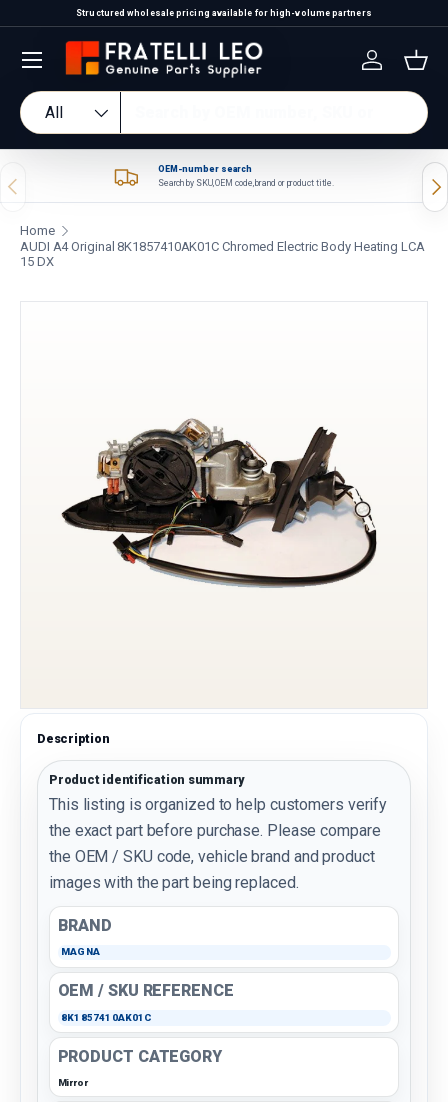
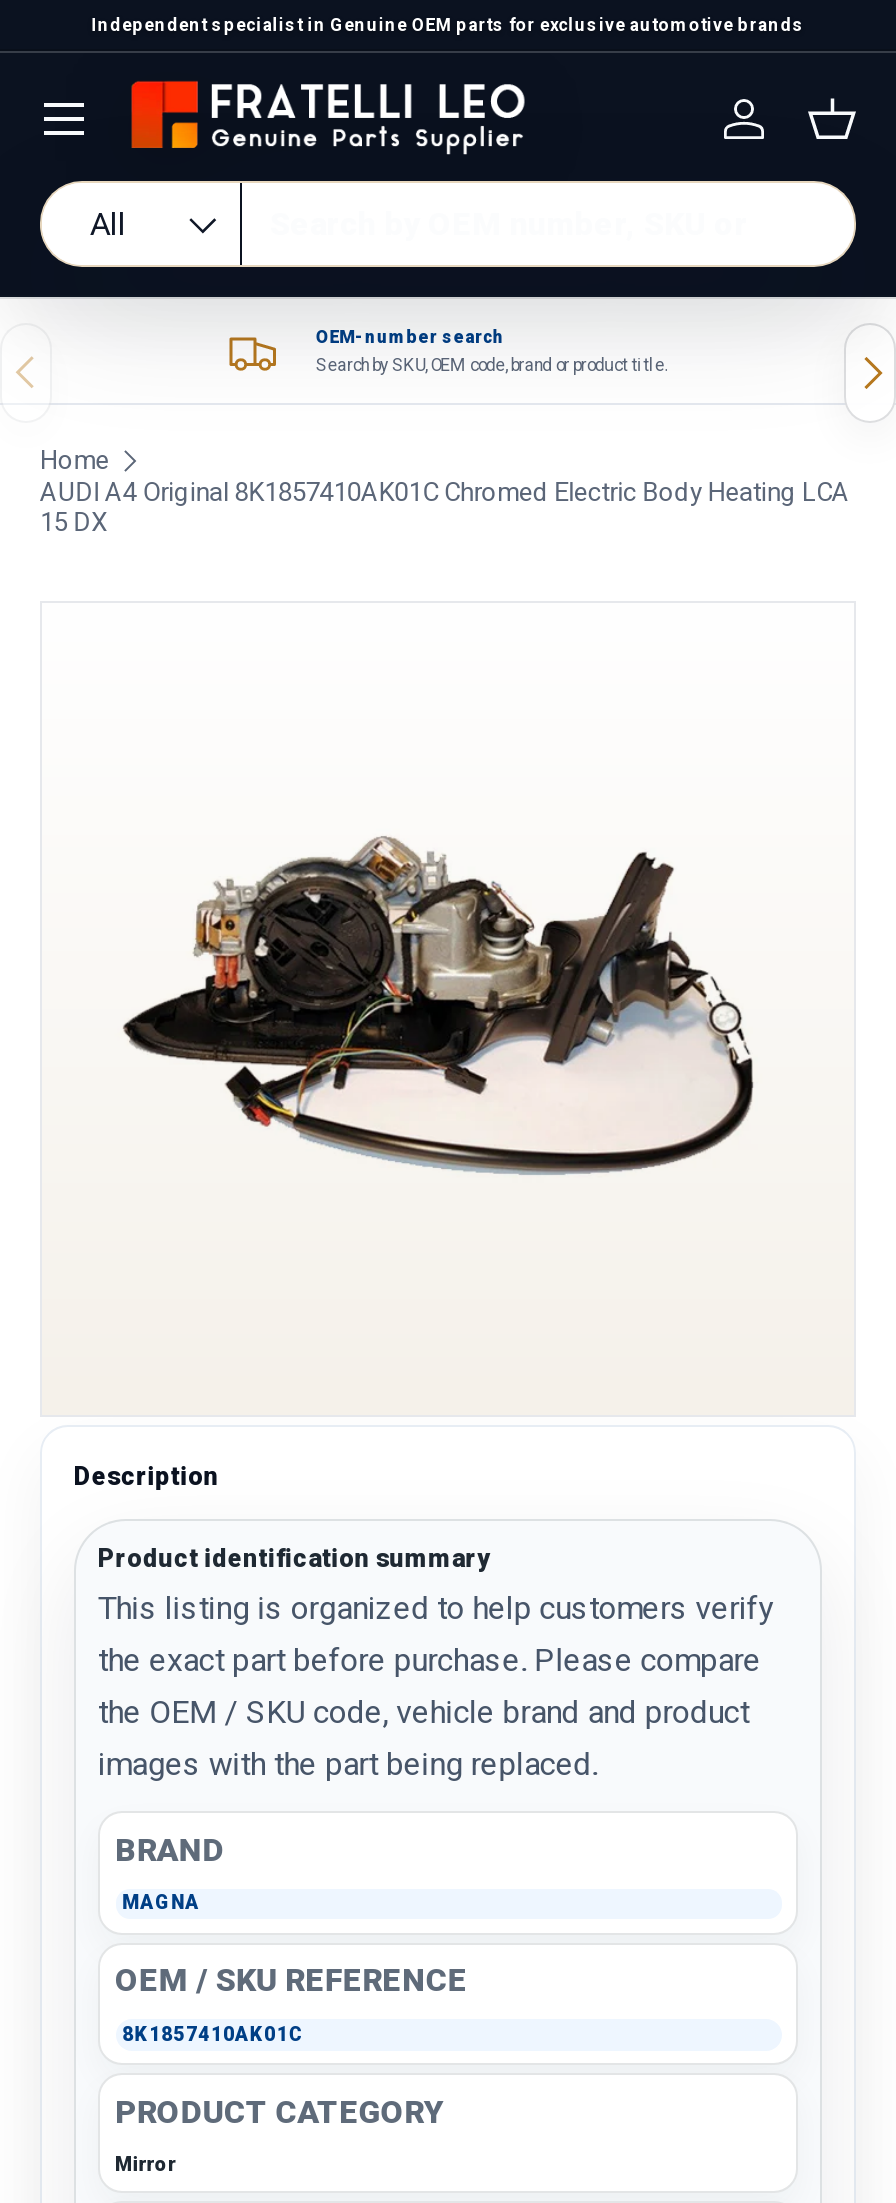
- Structured wholesale pricing available for high-volume partners
+ Independent specialist in Genuine OEM parts for exclusive automotive brands
